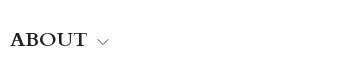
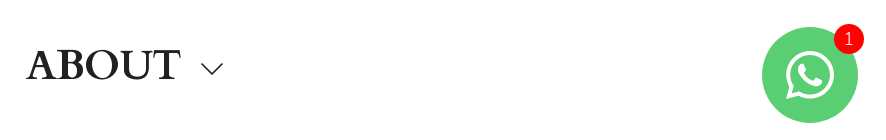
+ [image]
